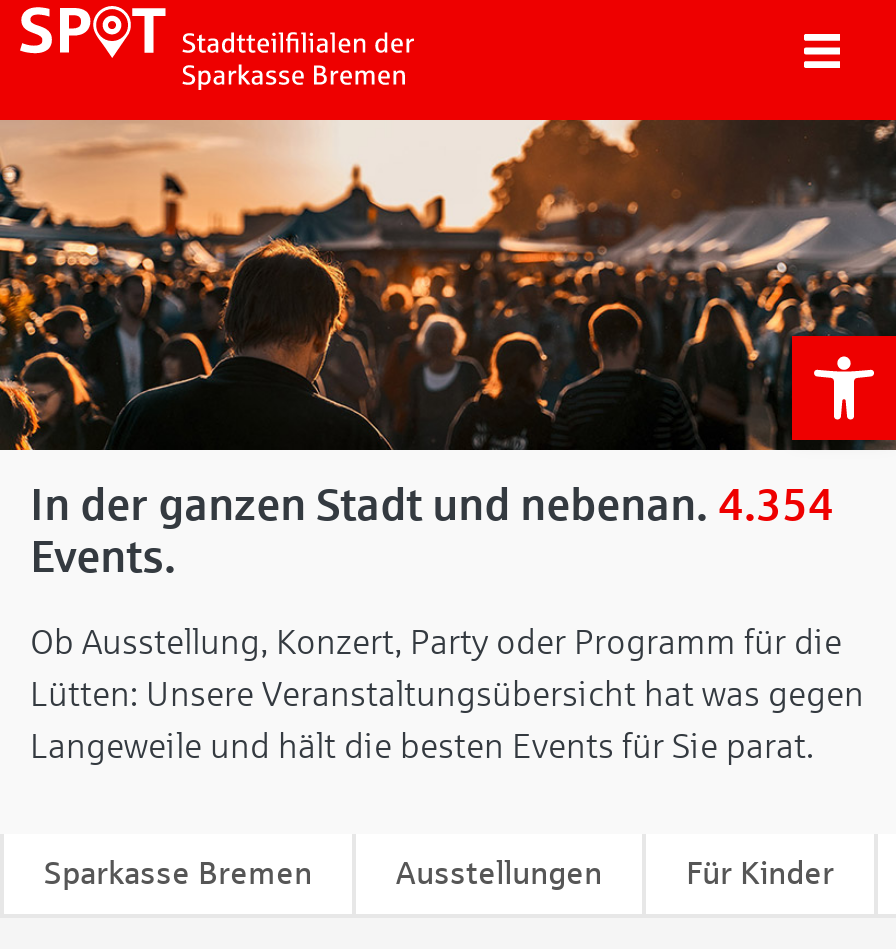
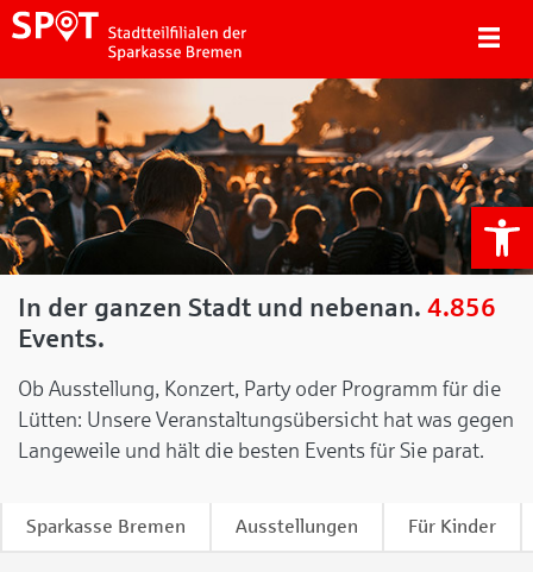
- In der ganzen Stadt und nebenan. 4.354
+ In der ganzen Stadt und nebenan. 4.856
